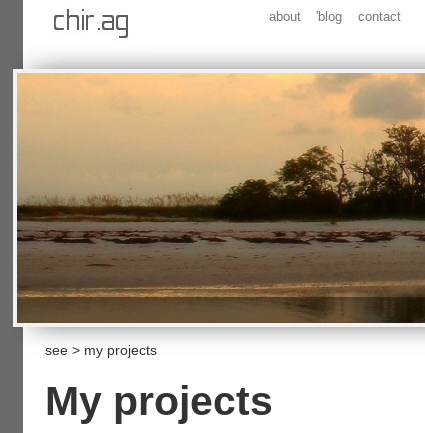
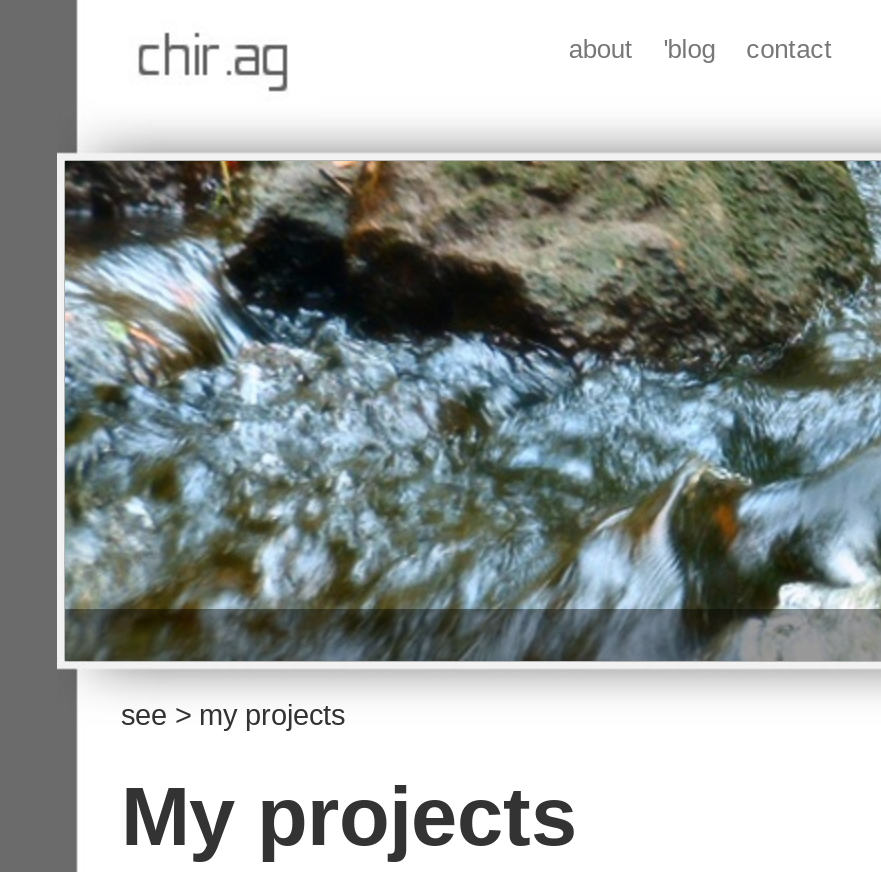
- [image]
+ [image]
